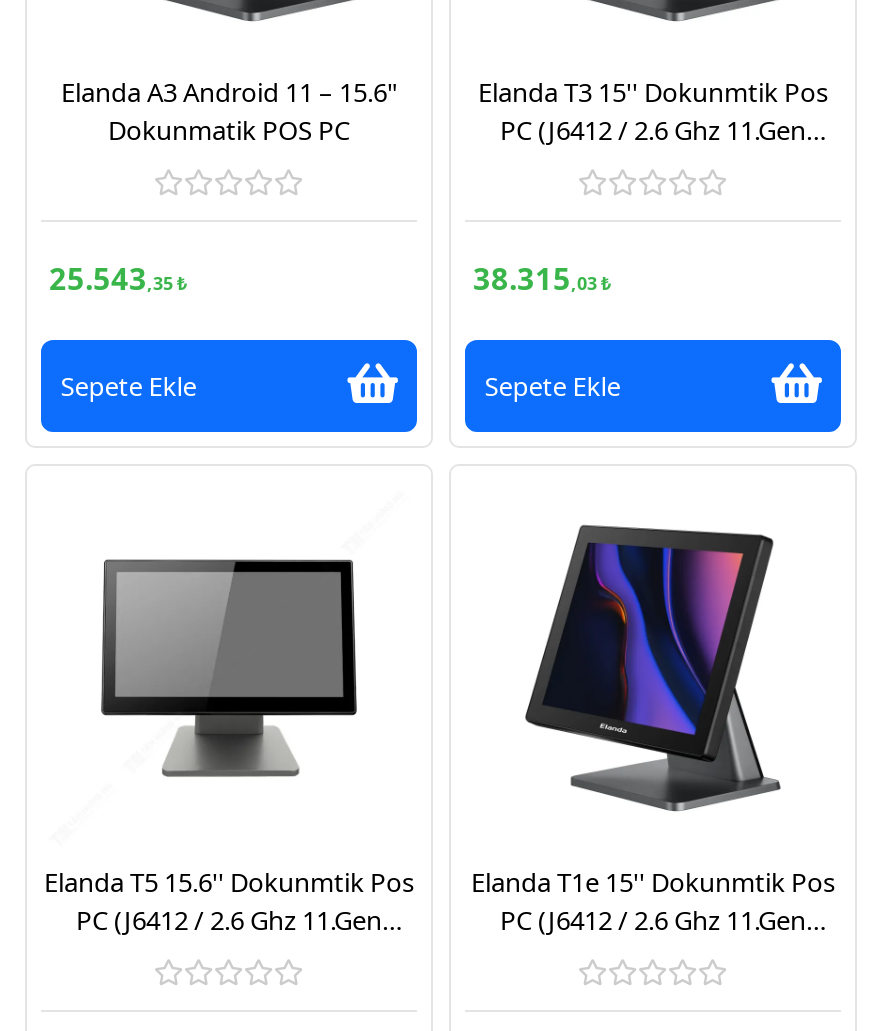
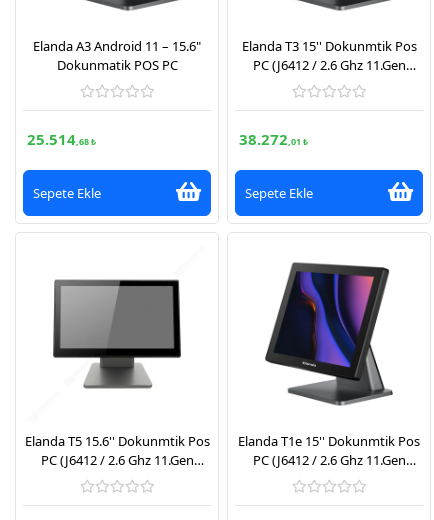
- 25.543,35 ₺
+ 25.514,68 ₺

- 38.315,03 ₺
+ 38.272,01 ₺
